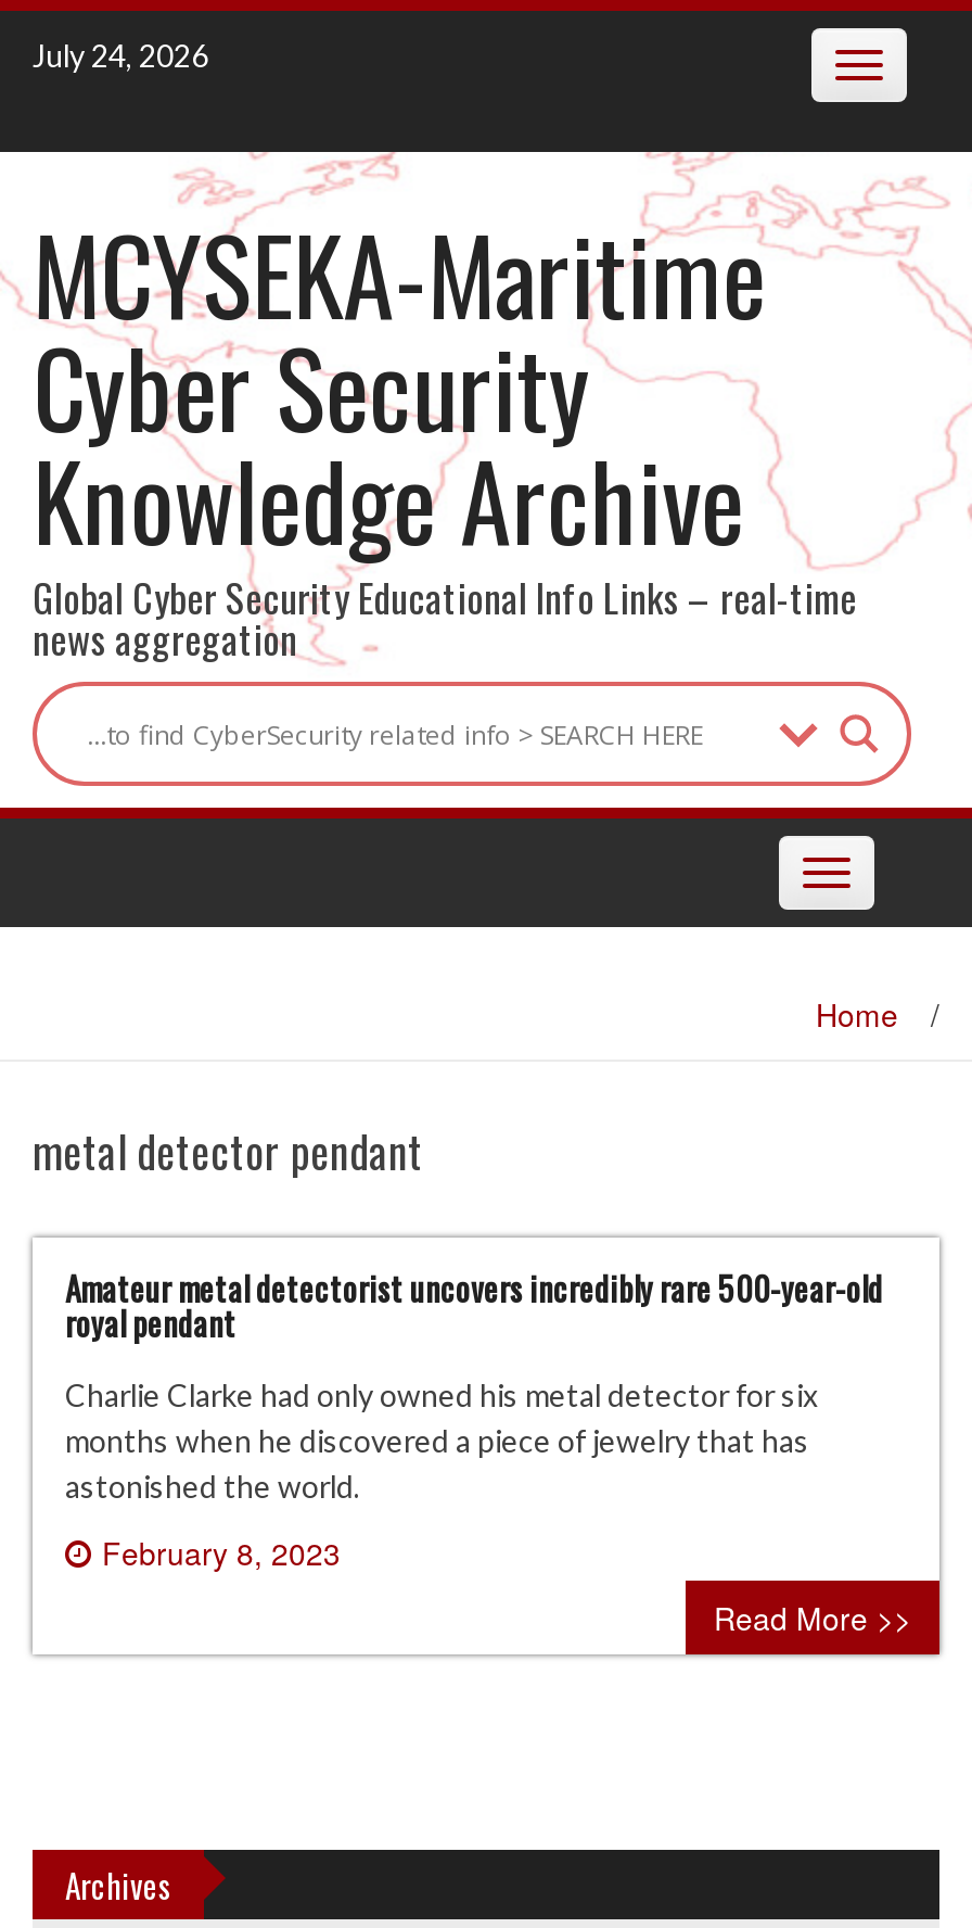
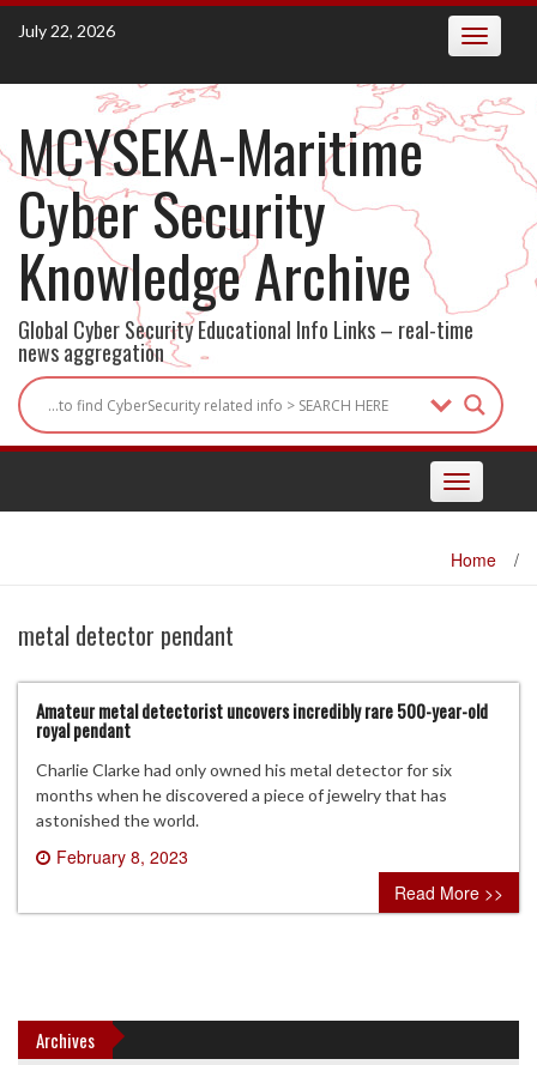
- July 24, 2026
+ July 22, 2026
